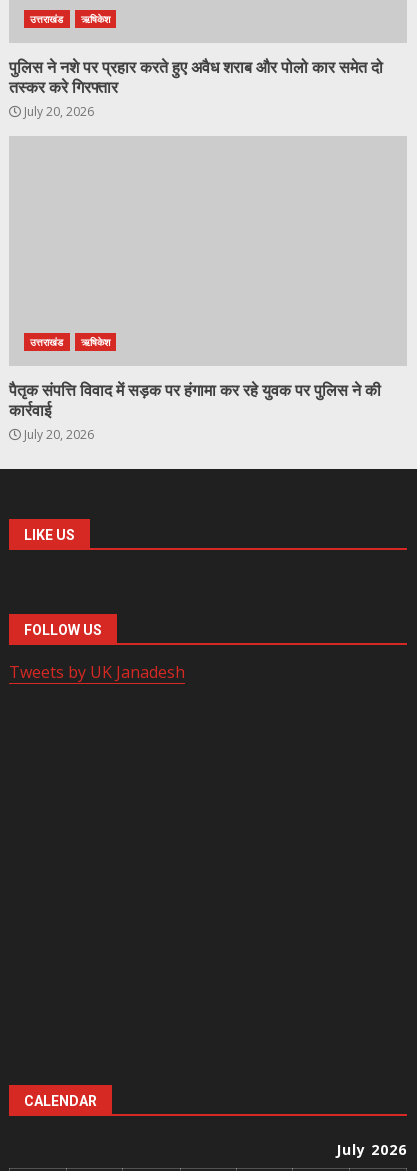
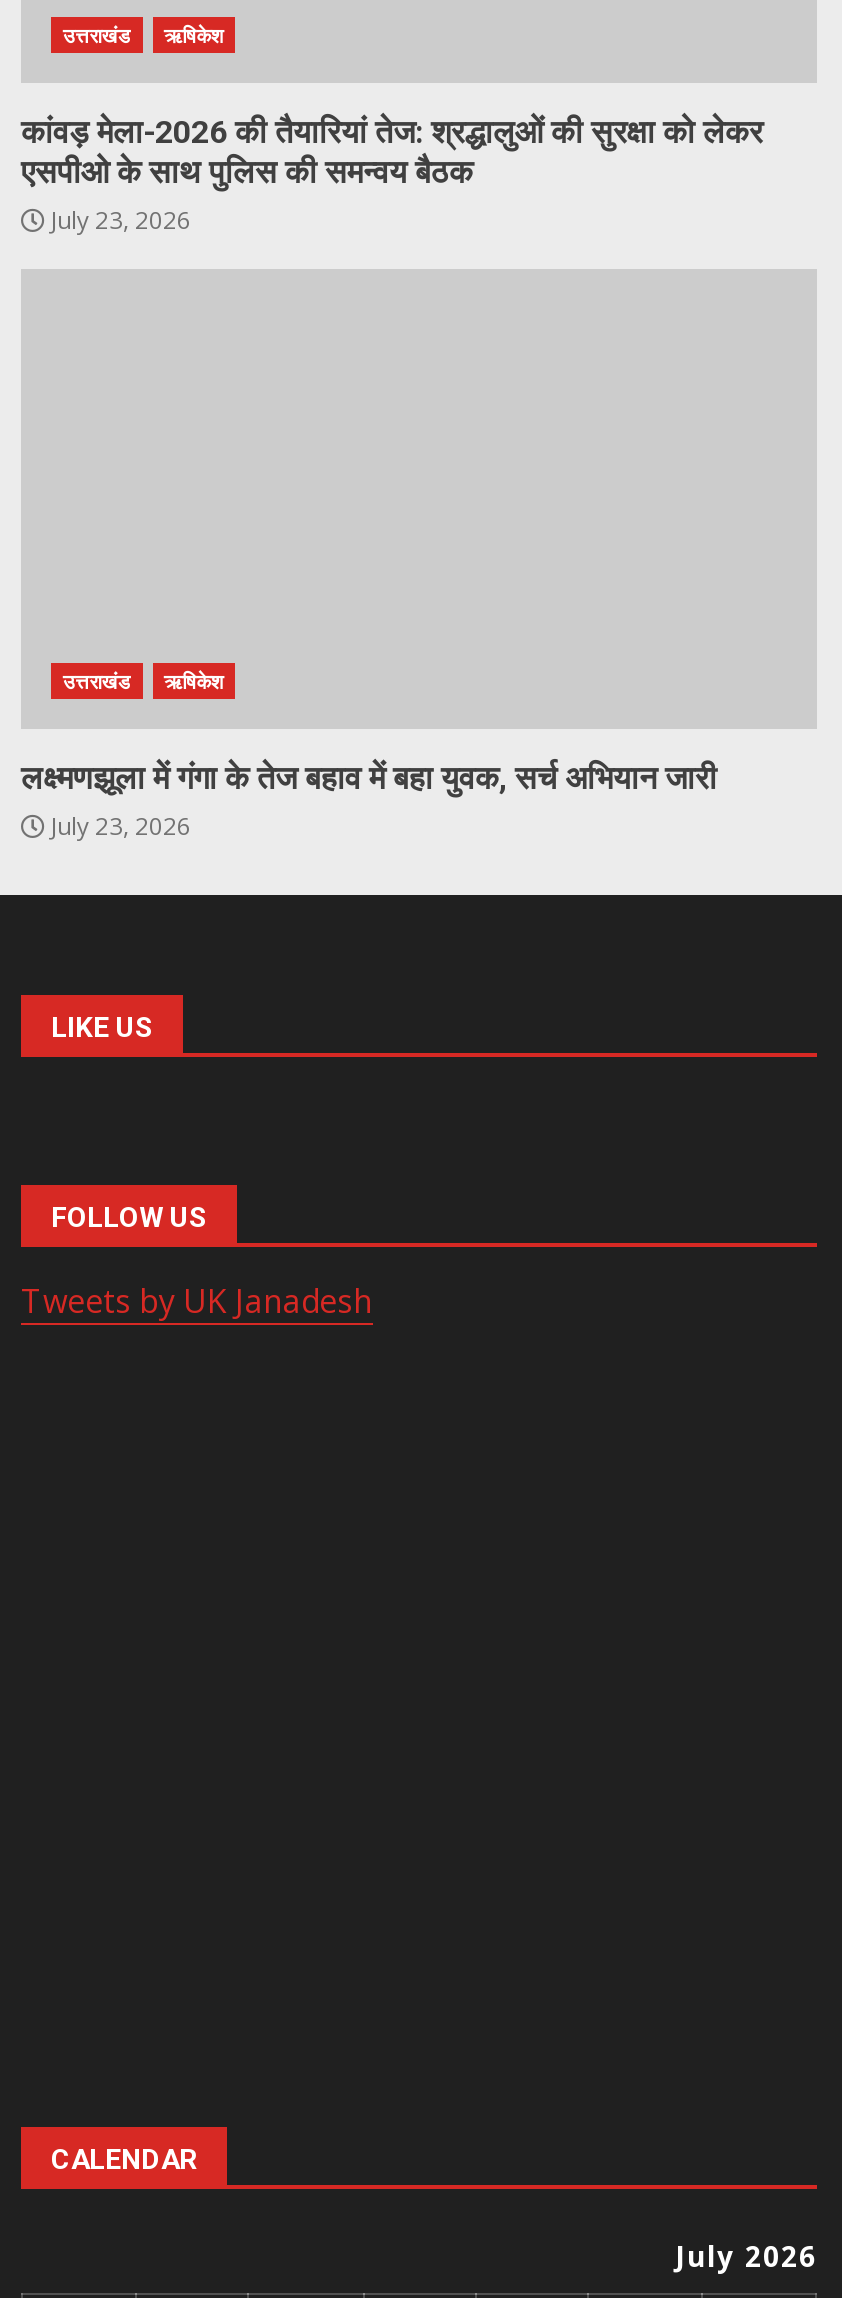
- पुलिस ने नशे पर प्रहार करते हुए अवैध शराब और पोलो कार समेत दो
- तस्कर करे गिरफ्तार
- July 20, 2026
+ कांवड़ मेला-2026 की तैयारियां तेज: श्रद्धालुओं की सुरक्षा को लेकर
+ एसपीओ के साथ पुलिस की समन्वय बैठक
+ July 23, 2026

- पैतृक संपत्ति विवाद में सड़क पर हंगामा कर रहे युवक पर पुलिस ने की
- कार्रवाई
- July 20, 2026
+ लक्ष्मणझूला में गंगा के तेज बहाव में बहा युवक, सर्च अभियान जारी
+ July 23, 2026
